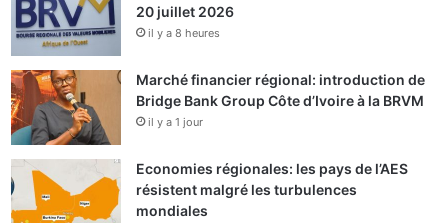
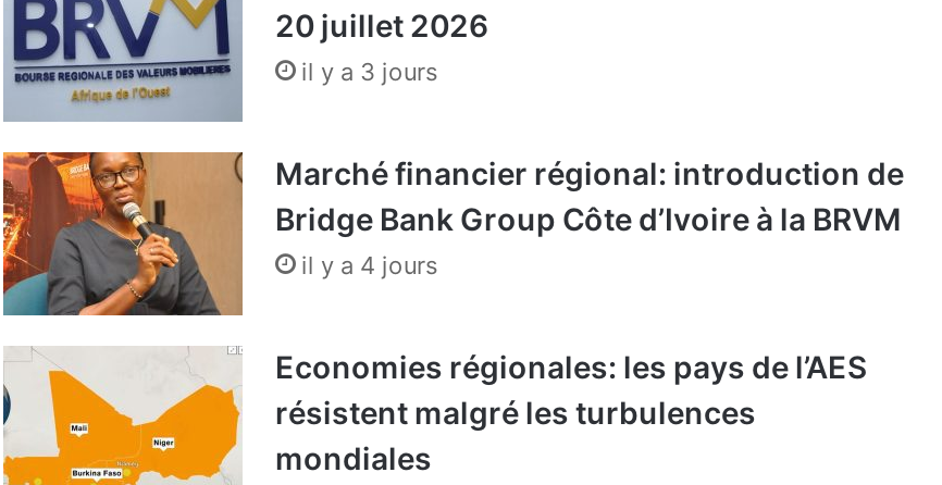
- il y a 8 heures
+ il y a 3 jours

- il y a 1 jour
+ il y a 4 jours
